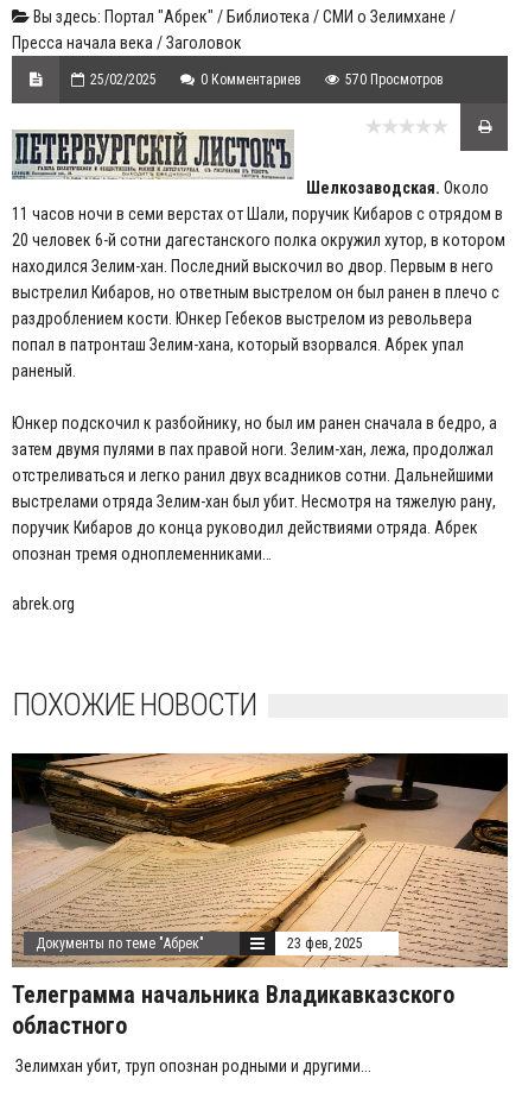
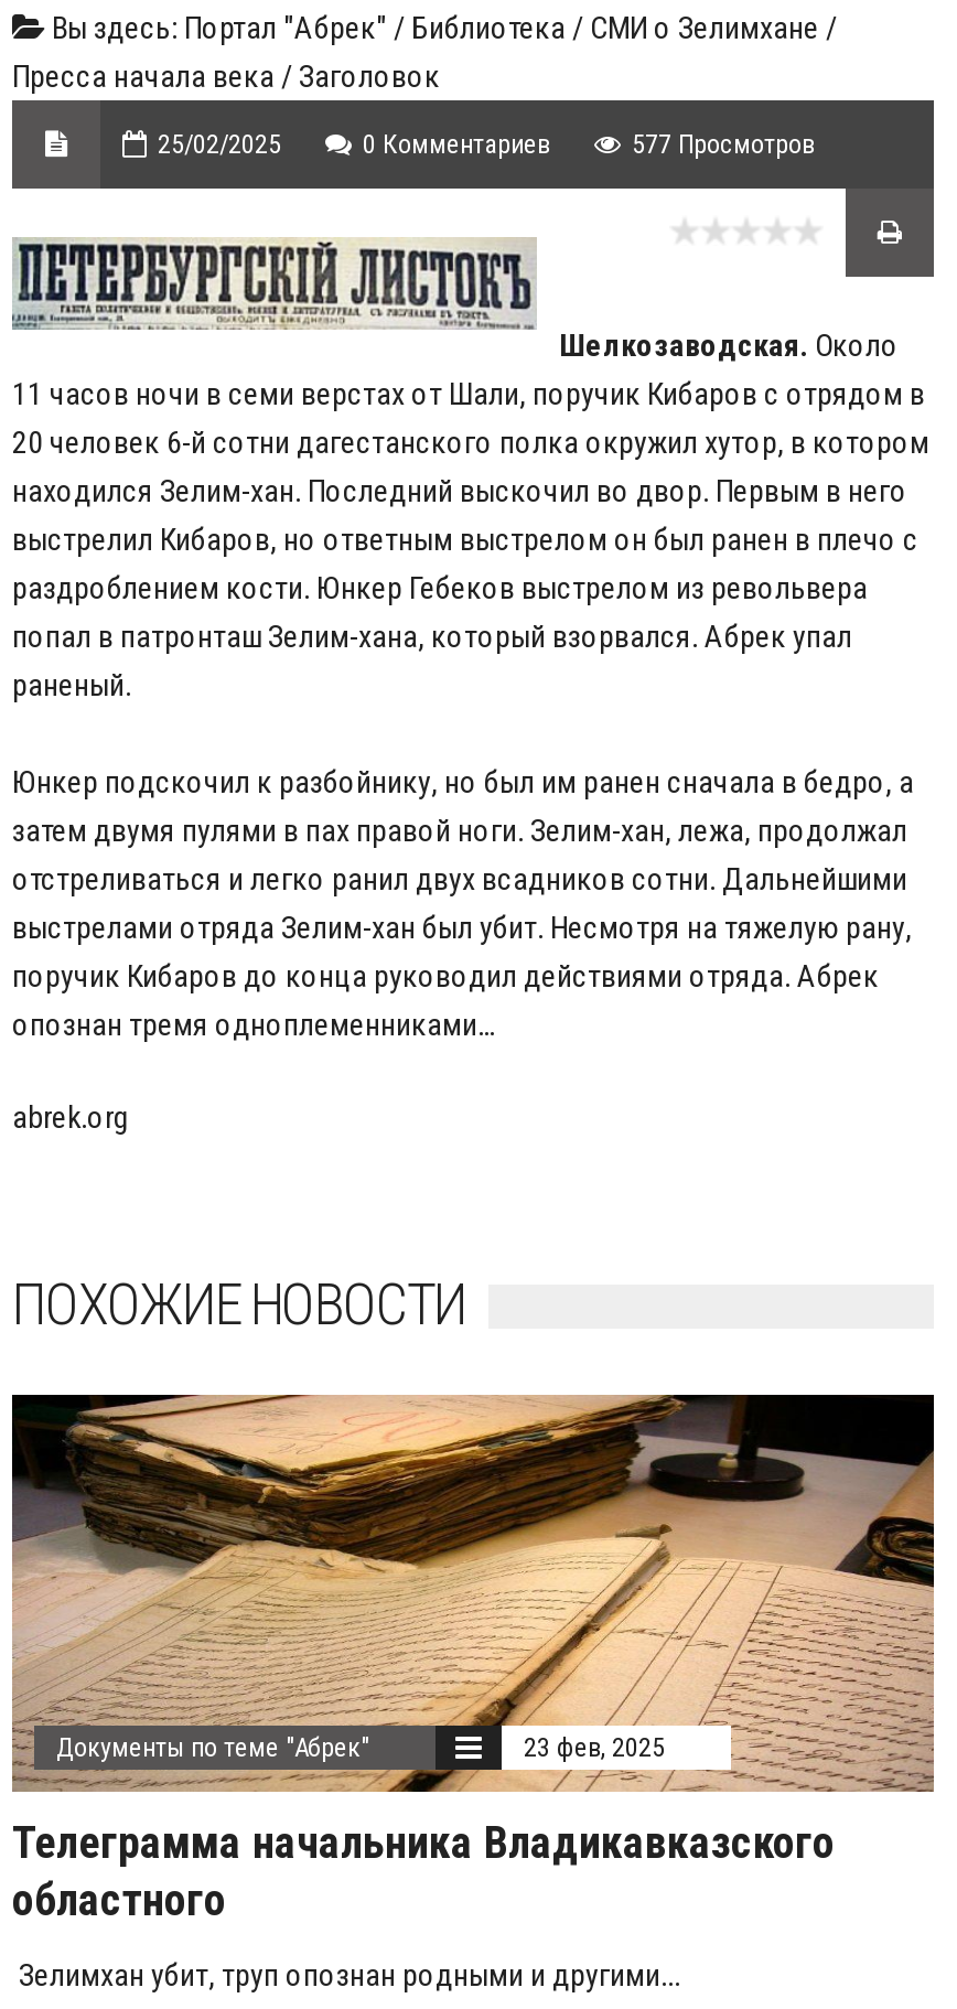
- 570 Просмотров
+ 577 Просмотров
